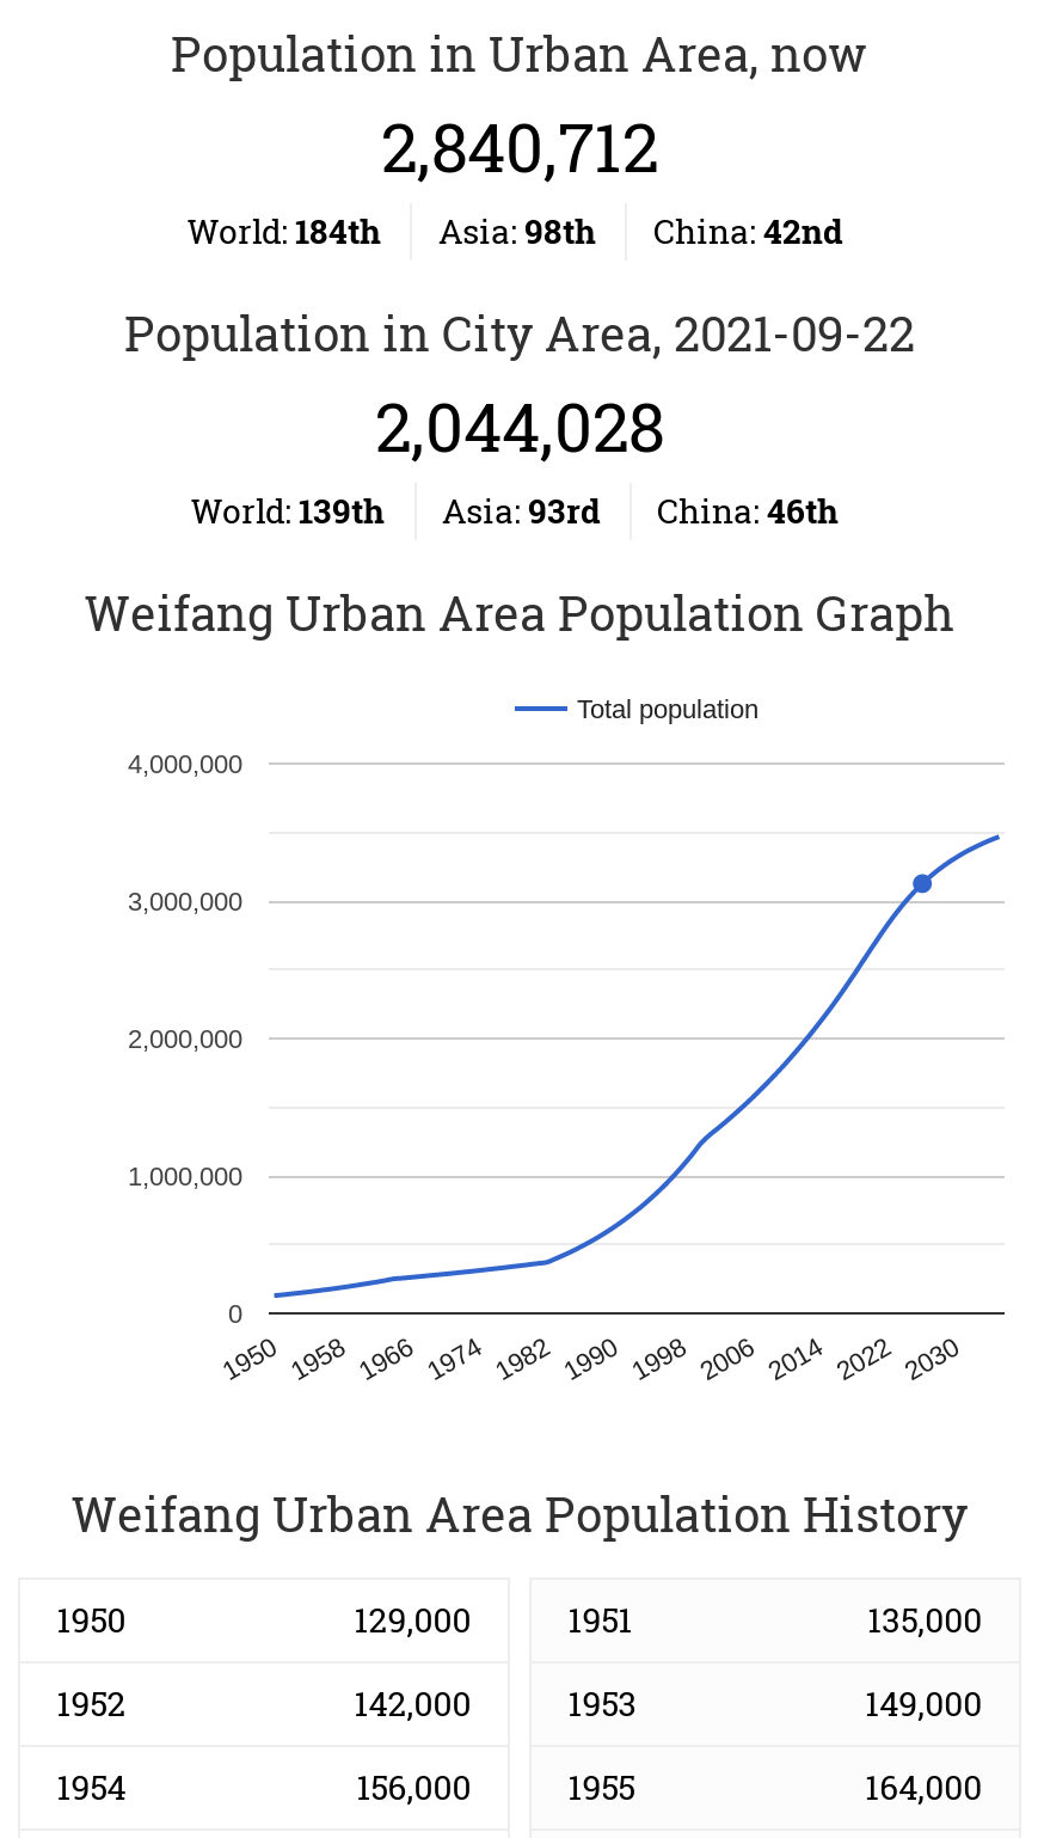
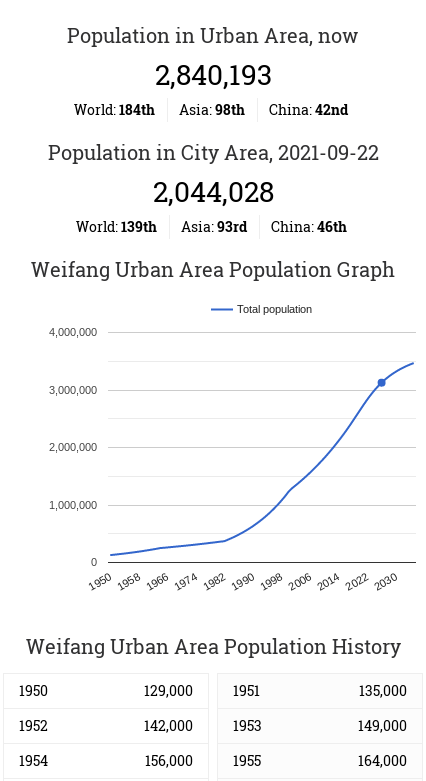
- 2,840,712
+ 2,840,193
